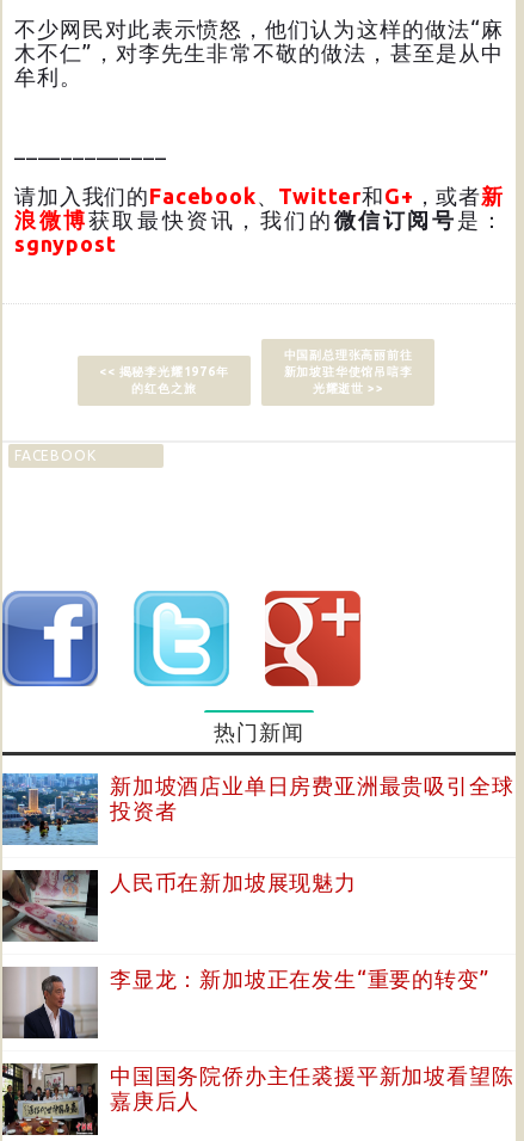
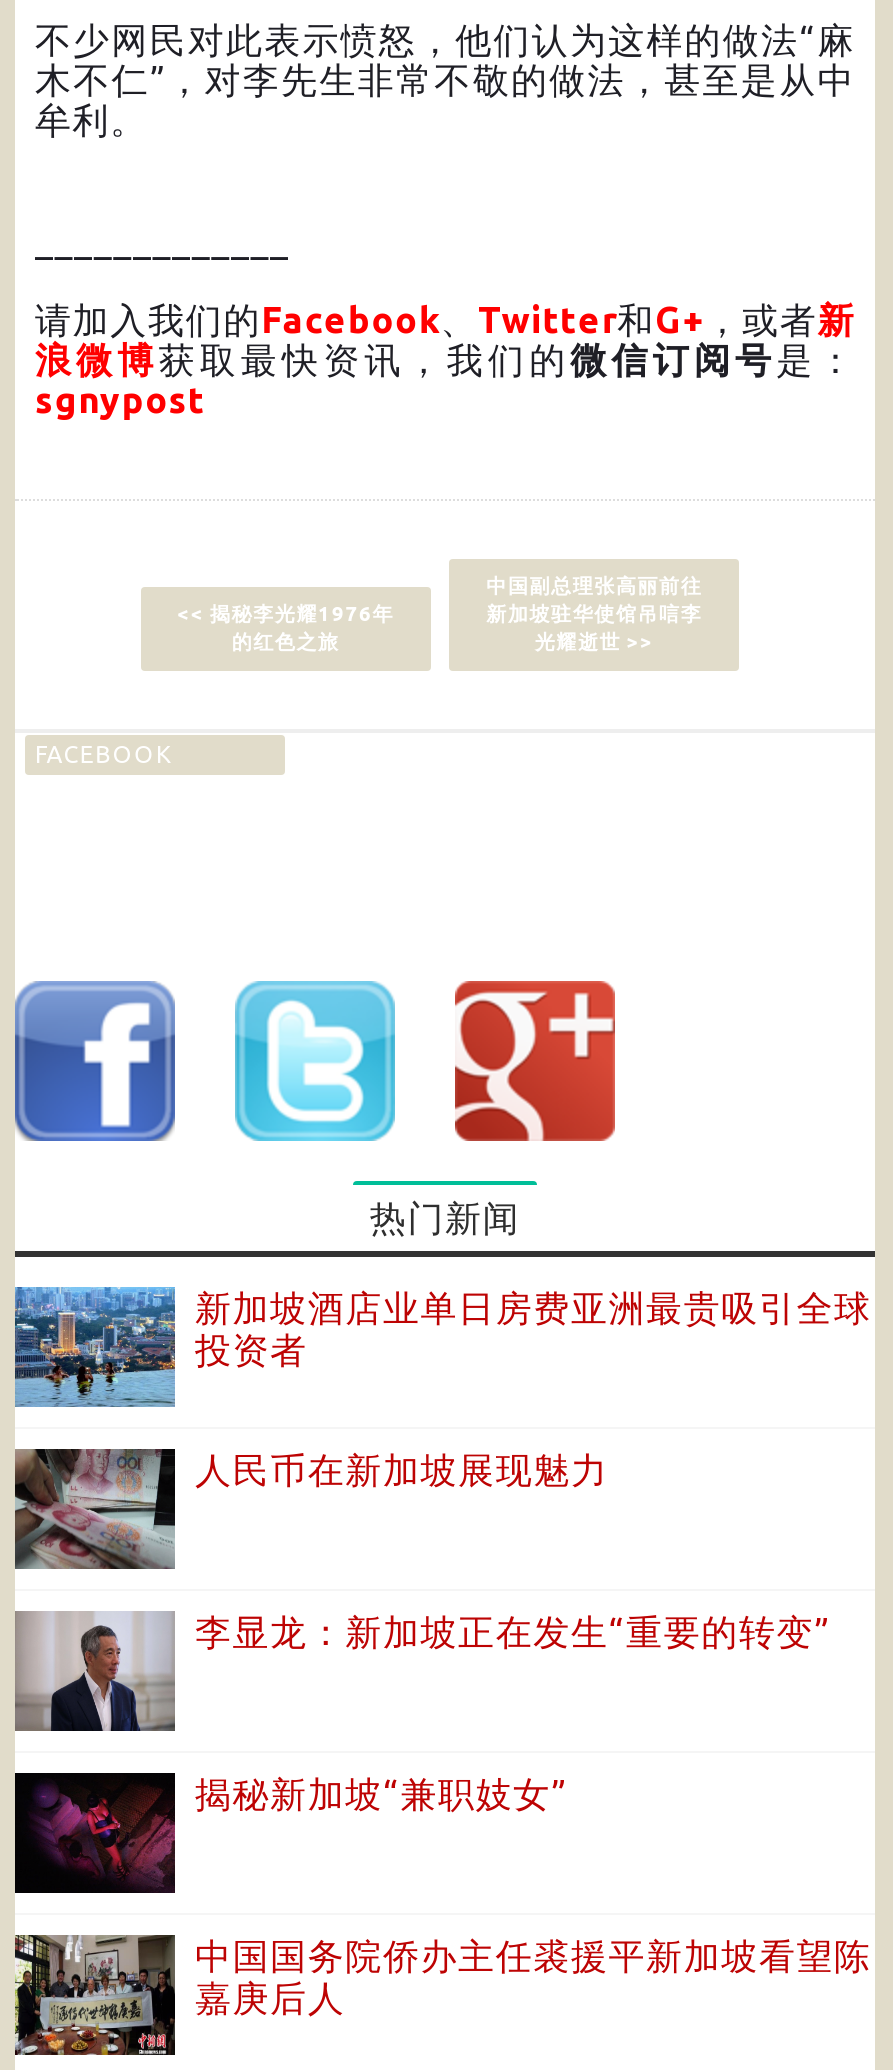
+ [image]
+ 揭秘新加坡“兼职妓女”
